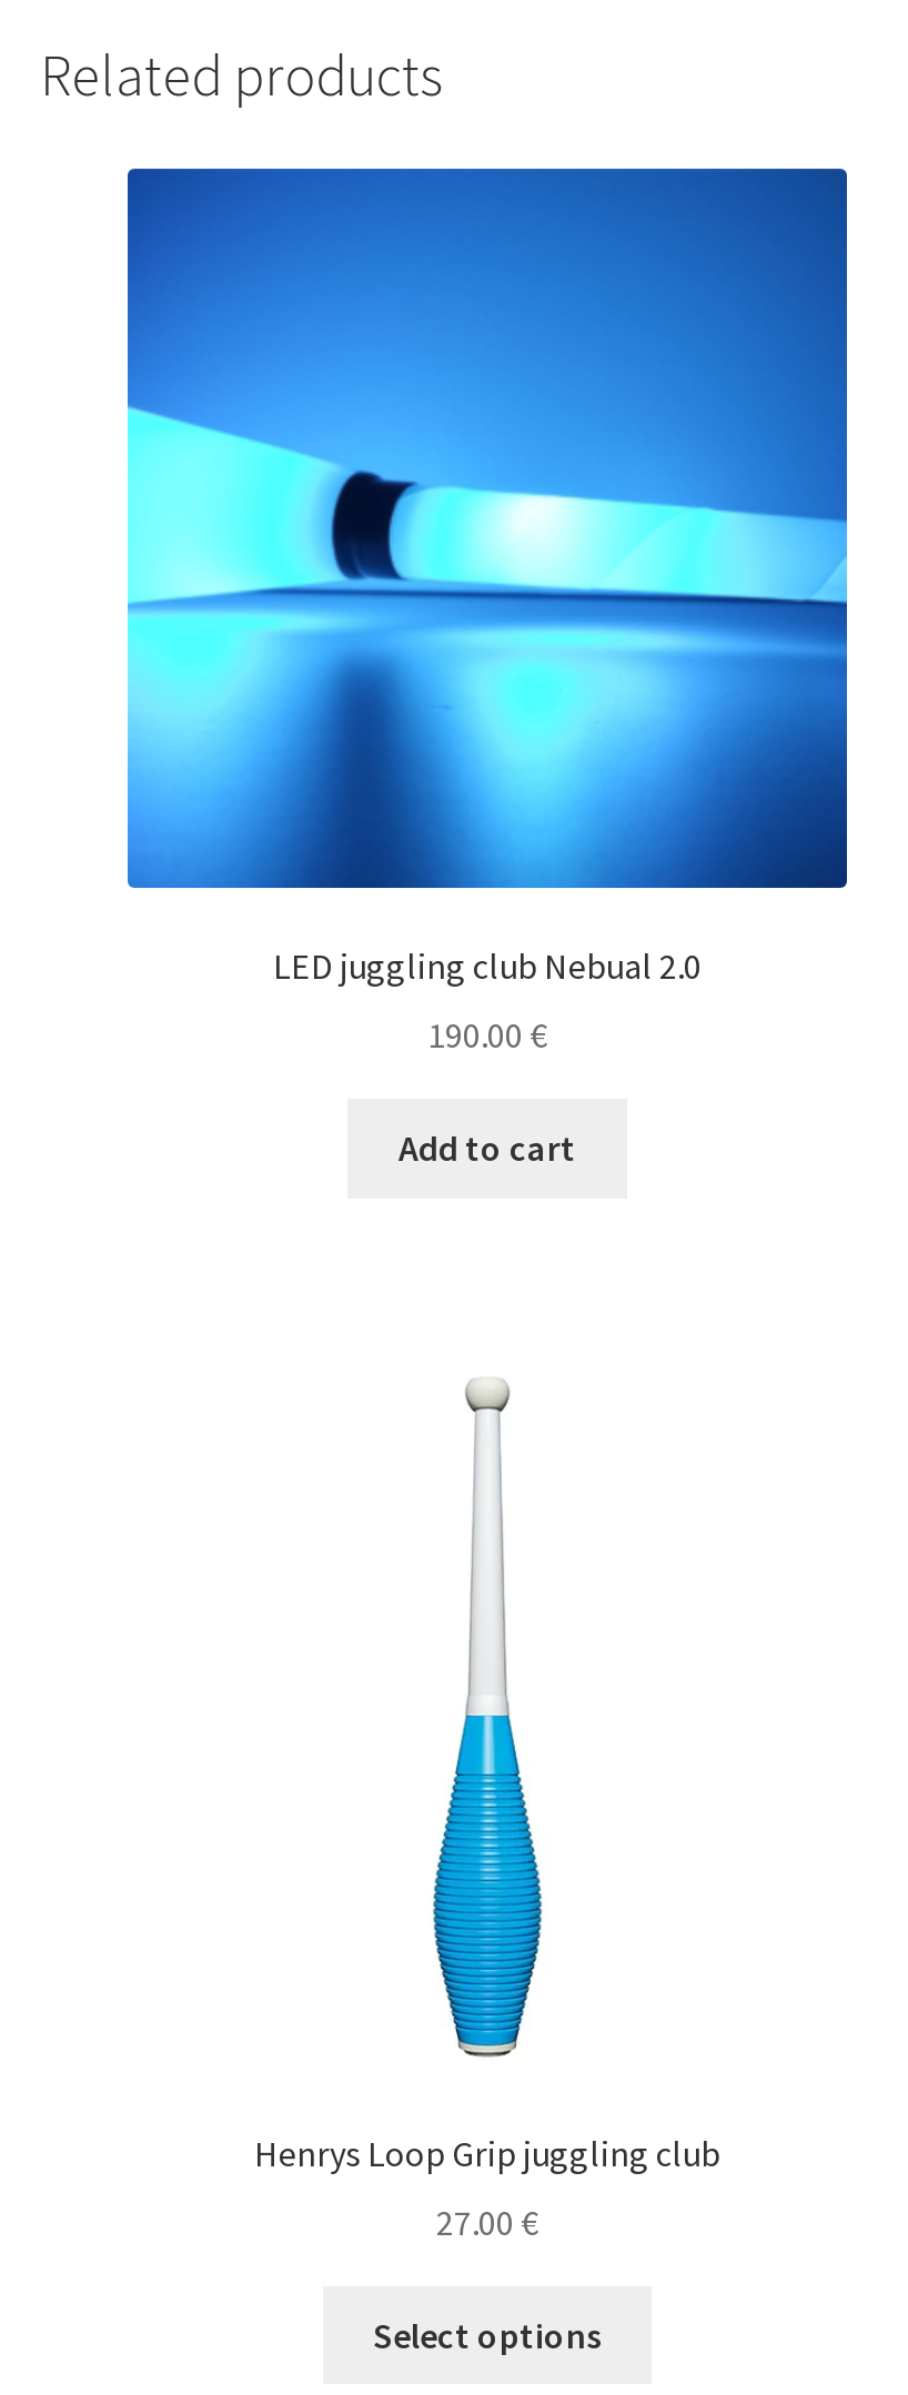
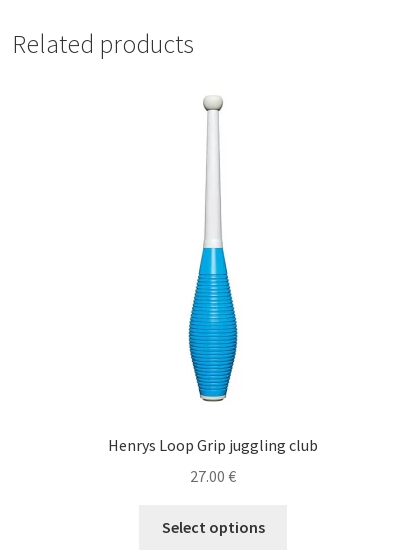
- [image]
- LED juggling club Nebual 2.0
- 190.00 €
- Add to cart
